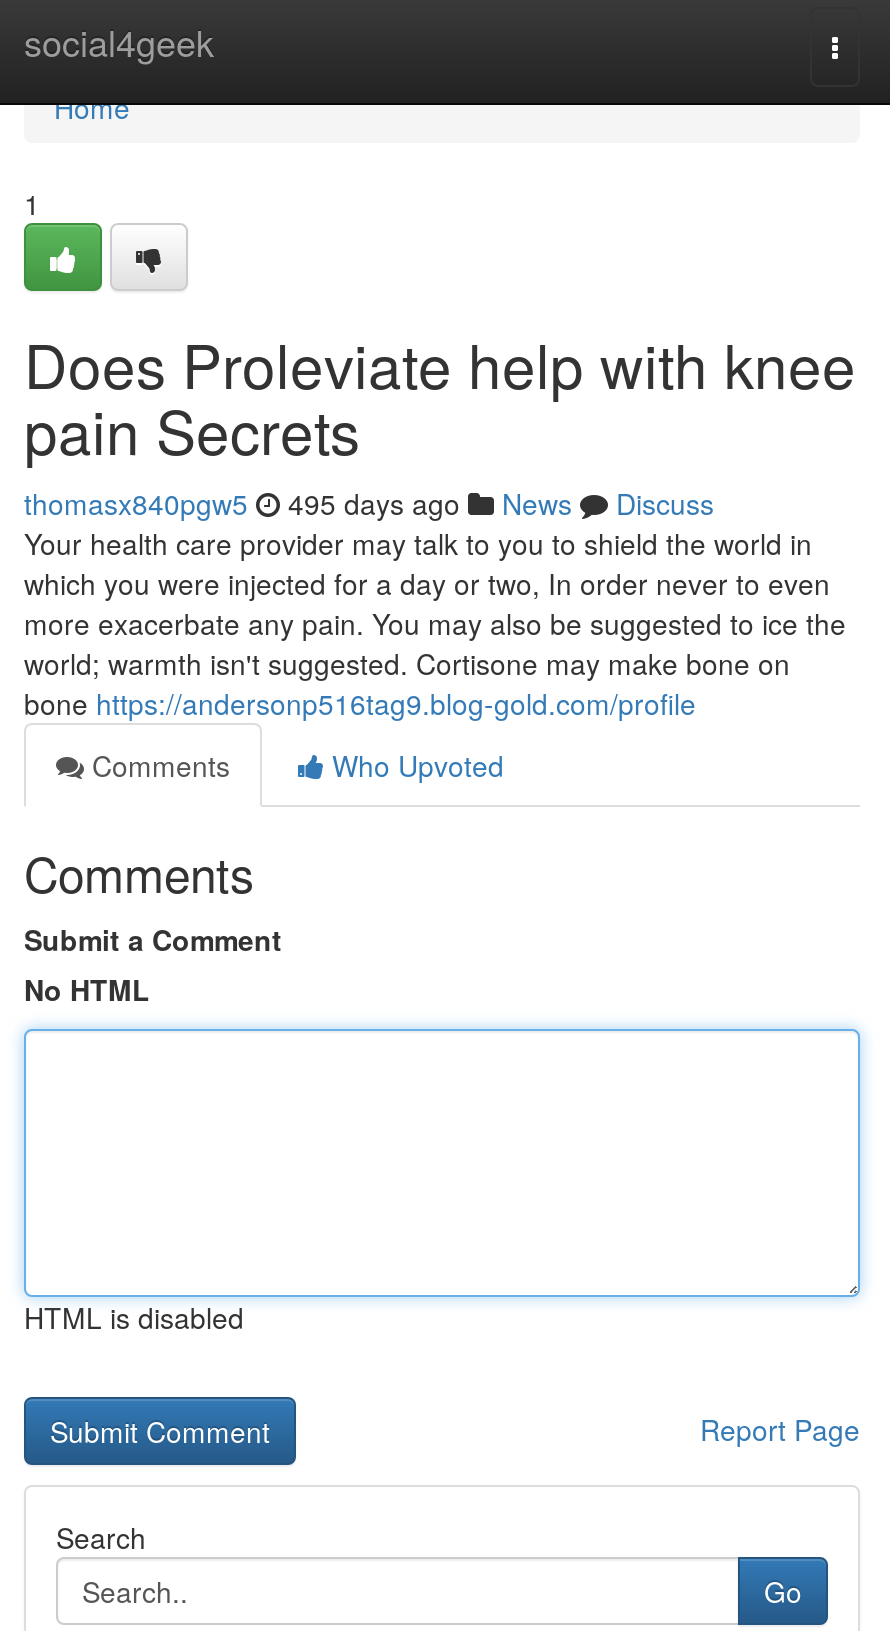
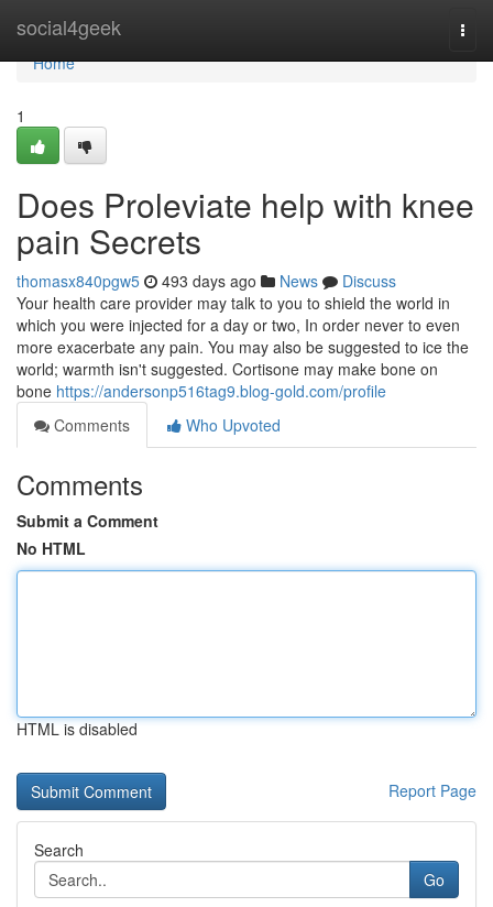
- thomasx840pgw5 495 days ago News Discuss
+ thomasx840pgw5 493 days ago News Discuss
